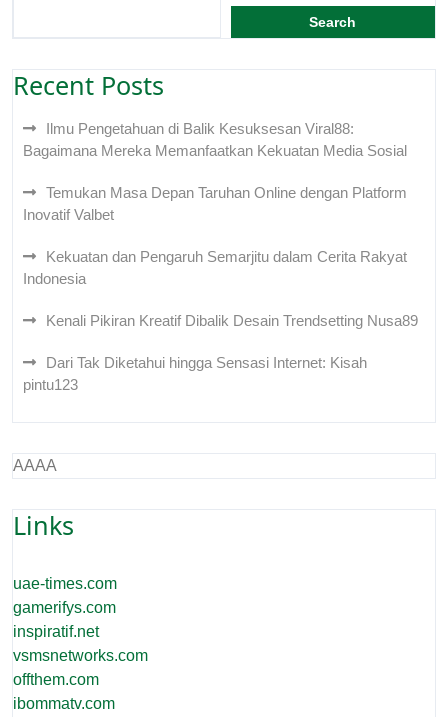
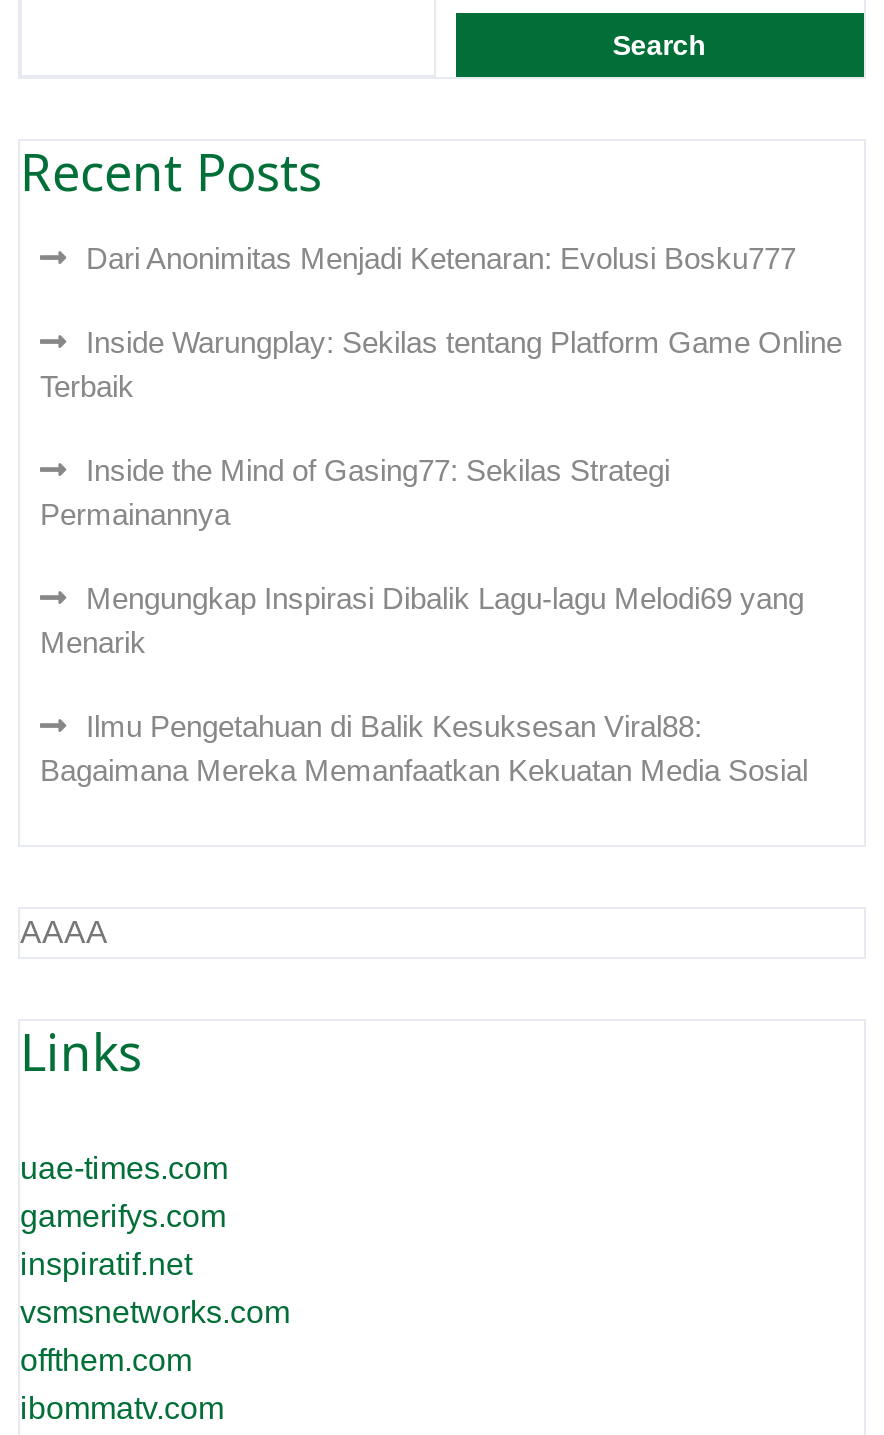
+ Dari Anonimitas Menjadi Ketenaran: Evolusi Bosku777
+ Inside Warungplay: Sekilas tentang Platform Game Online
+ Terbaik
+ Inside the Mind of Gasing77: Sekilas Strategi
+ Permainannya
+ Mengungkap Inspirasi Dibalik Lagu-lagu Melodi69 yang
+ Menarik

moved down: Ilmu Pengetahuan di Balik Kesuksesan Viral88: | Bagaimana Mereka Memanfaatkan Kekuatan Media Sosial

- Temukan Masa Depan Taruhan Online dengan Platform
- Inovatif Valbet
- Kekuatan dan Pengaruh Semarjitu dalam Cerita Rakyat
- Indonesia
- Kenali Pikiran Kreatif Dibalik Desain Trendsetting Nusa89
- Dari Tak Diketahui hingga Sensasi Internet: Kisah
- pintu123
